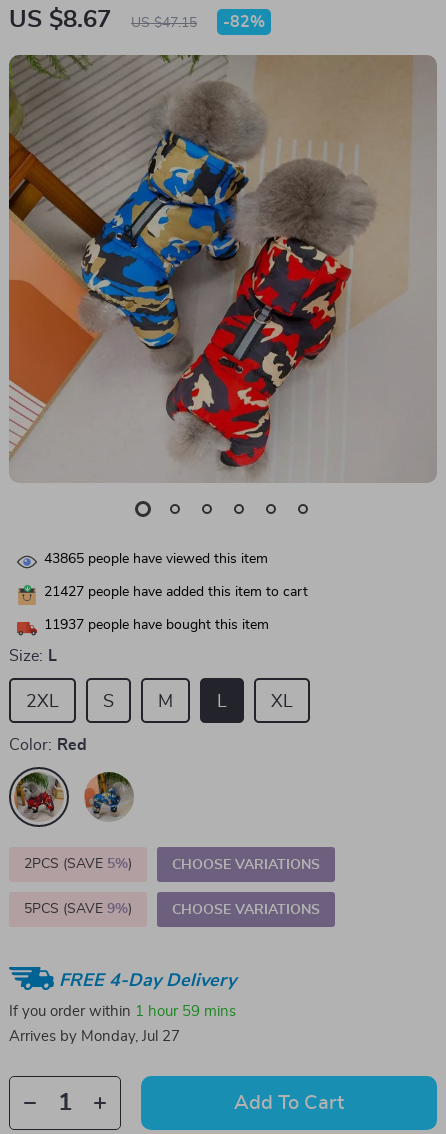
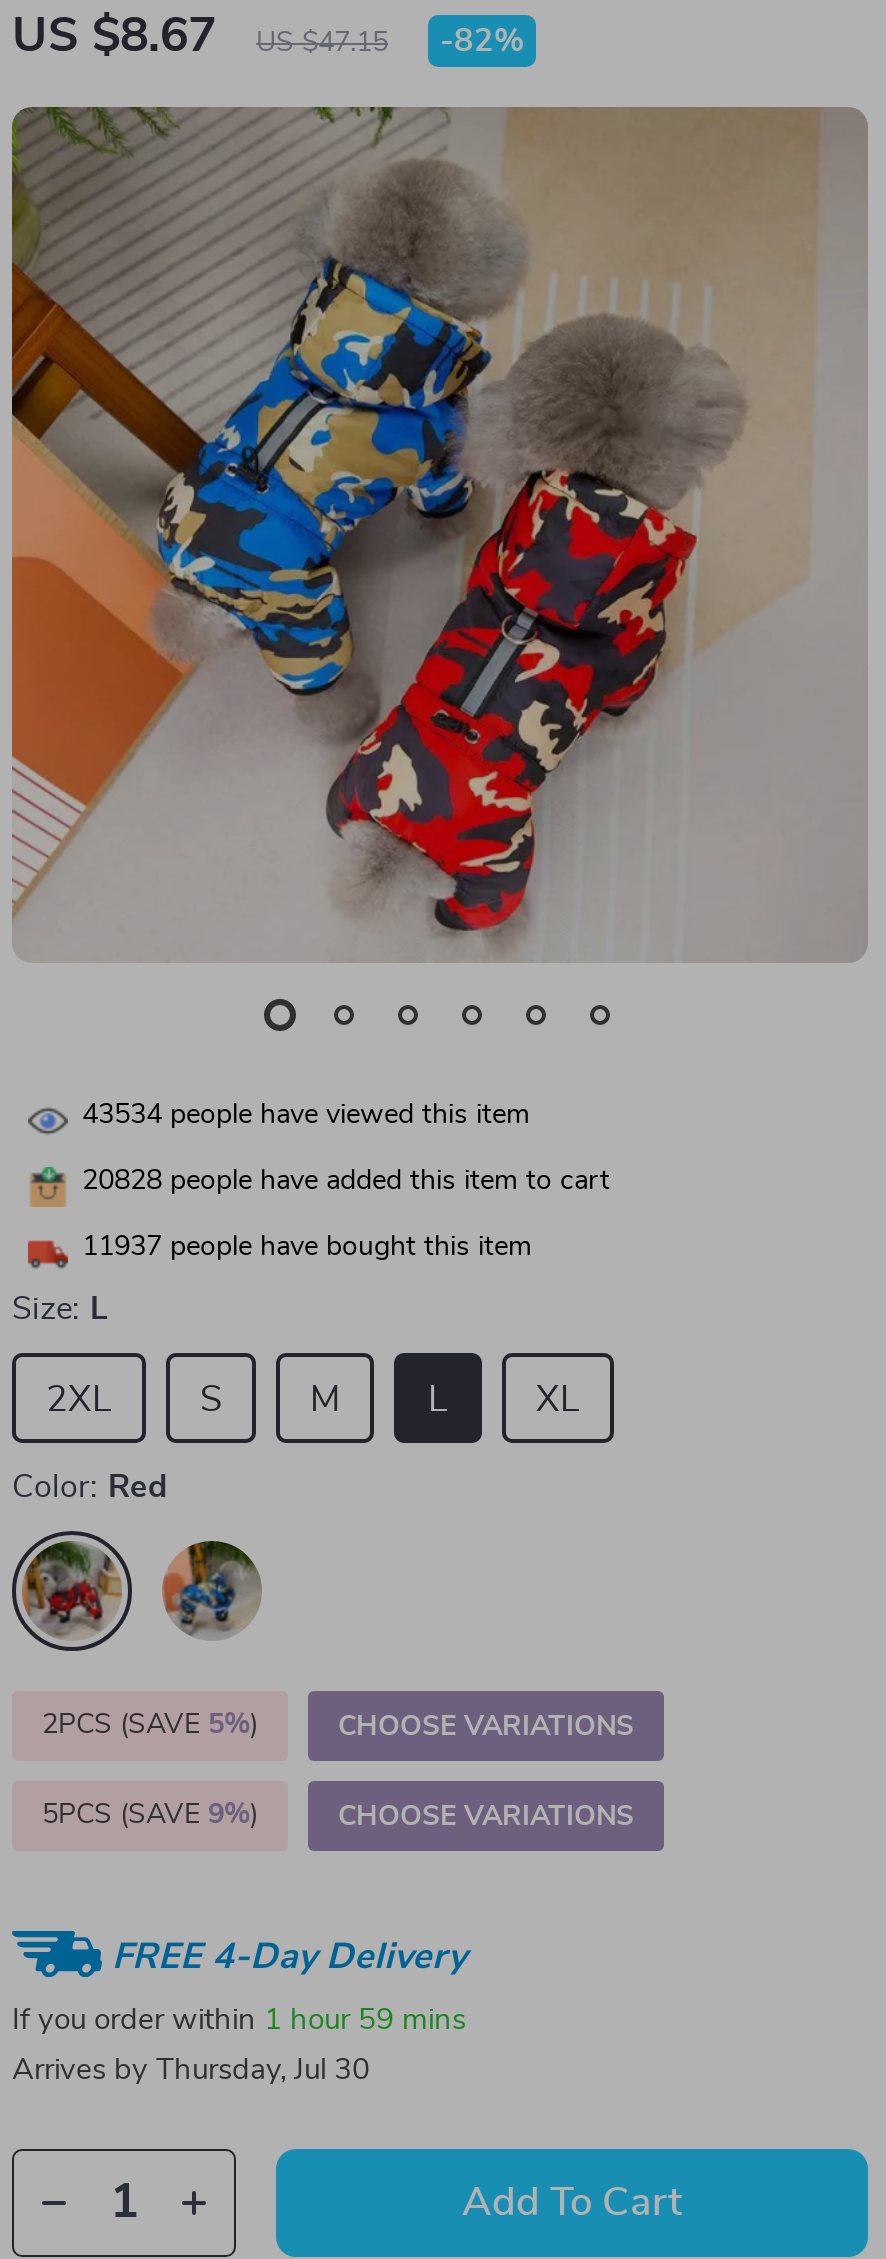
- 43865 people have viewed this item
+ 43534 people have viewed this item

- 21427 people have added this item to cart
+ 20828 people have added this item to cart

- Arrives by Monday, Jul 27
+ Arrives by Thursday, Jul 30
